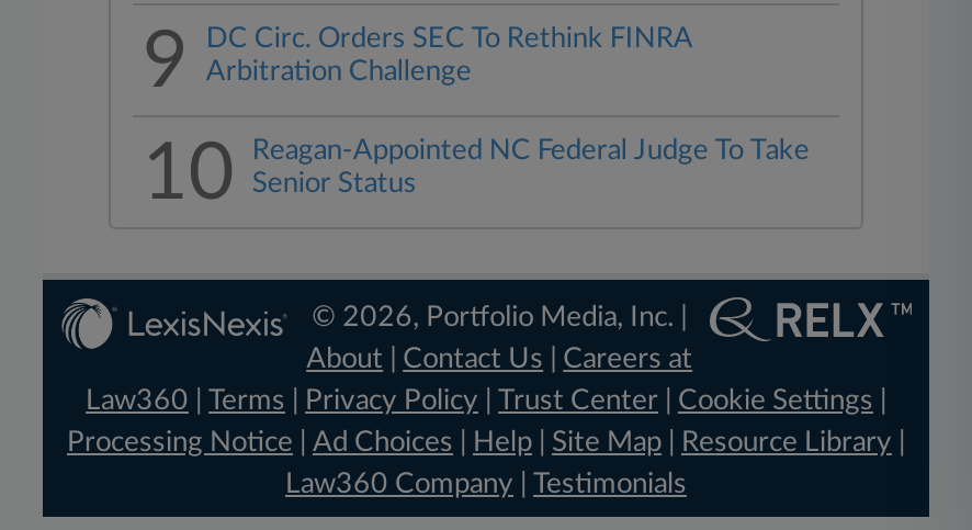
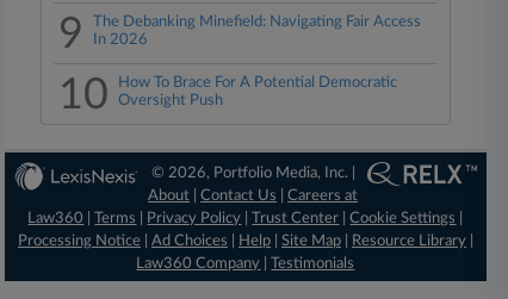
- DC Circ. Orders SEC To Rethink FINRA
- Arbitration Challenge
+ The Debanking Minefield: Navigating Fair Access
+ In 2026

- Reagan-Appointed NC Federal Judge To Take
- Senior Status
+ How To Brace For A Potential Democratic
+ Oversight Push
